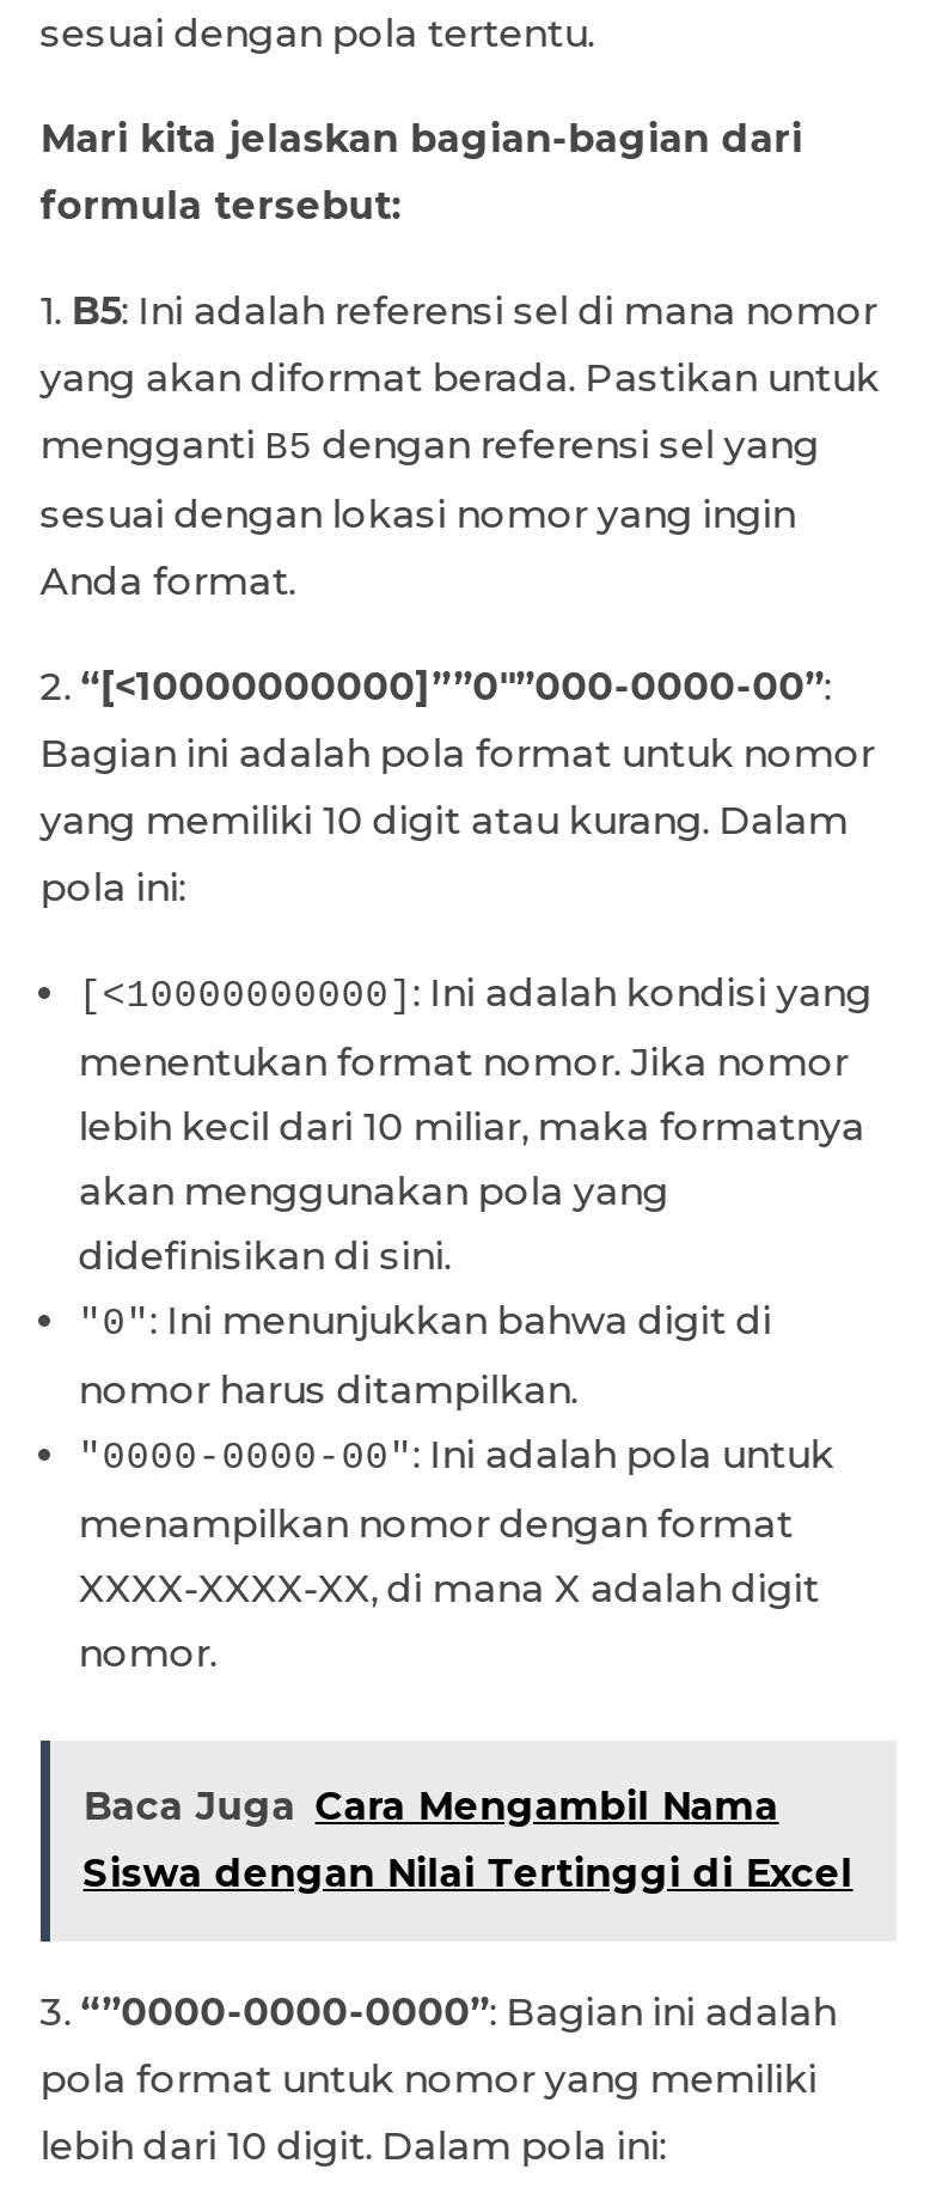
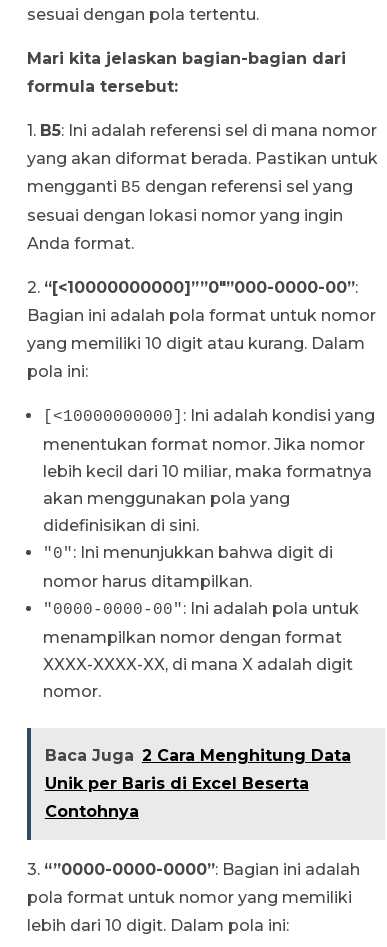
- Baca Juga Cara Mengambil Nama
- Siswa dengan Nilai Tertinggi di Excel
+ Baca Juga 2 Cara Menghitung Data
+ Unik per Baris di Excel Beserta
+ Contohnya
